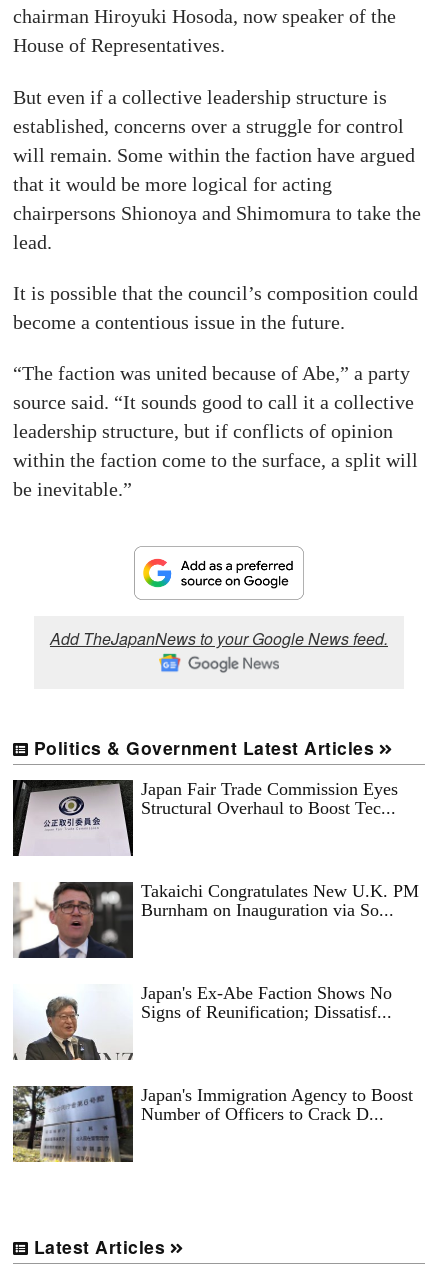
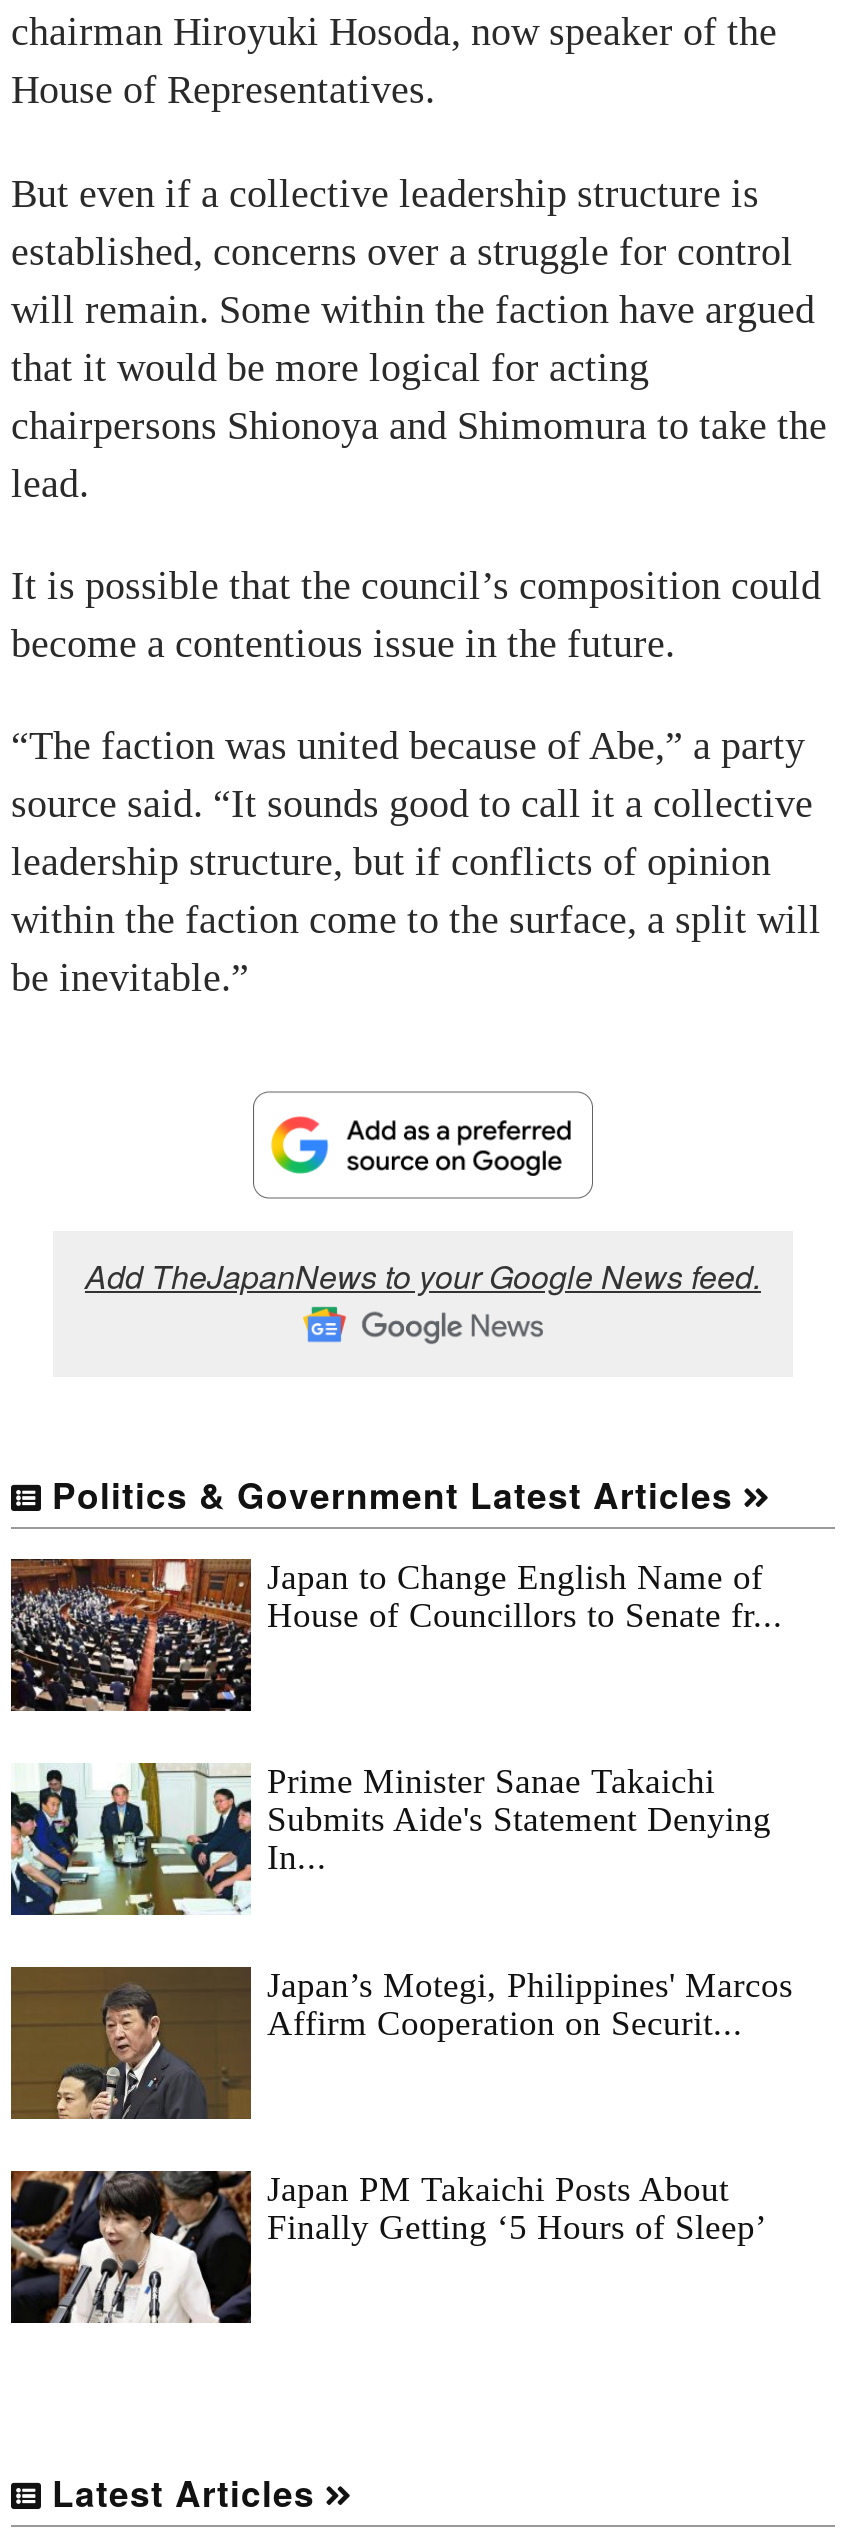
- [image]
- Japan Fair Trade Commission Eyes
- Structural Overhaul to Boost Tec...
+ [image]
+ Japan to Change English Name of
+ House of Councillors to Senate fr...

- [image]
- Takaichi Congratulates New U.K. PM
- Burnham on Inauguration via So...
+ [image]
+ Prime Minister Sanae Takaichi
+ Submits Aide's Statement Denying
+ In...

- [image]
- Japan's Ex-Abe Faction Shows No
- Signs of Reunification; Dissatisf...
+ [image]
+ Japan’s Motegi, Philippines' Marcos
+ Affirm Cooperation on Securit...

- [image]
- Japan's Immigration Agency to Boost
- Number of Officers to Crack D...
+ [image]
+ Japan PM Takaichi Posts About
+ Finally Getting ‘5 Hours of Sleep’
